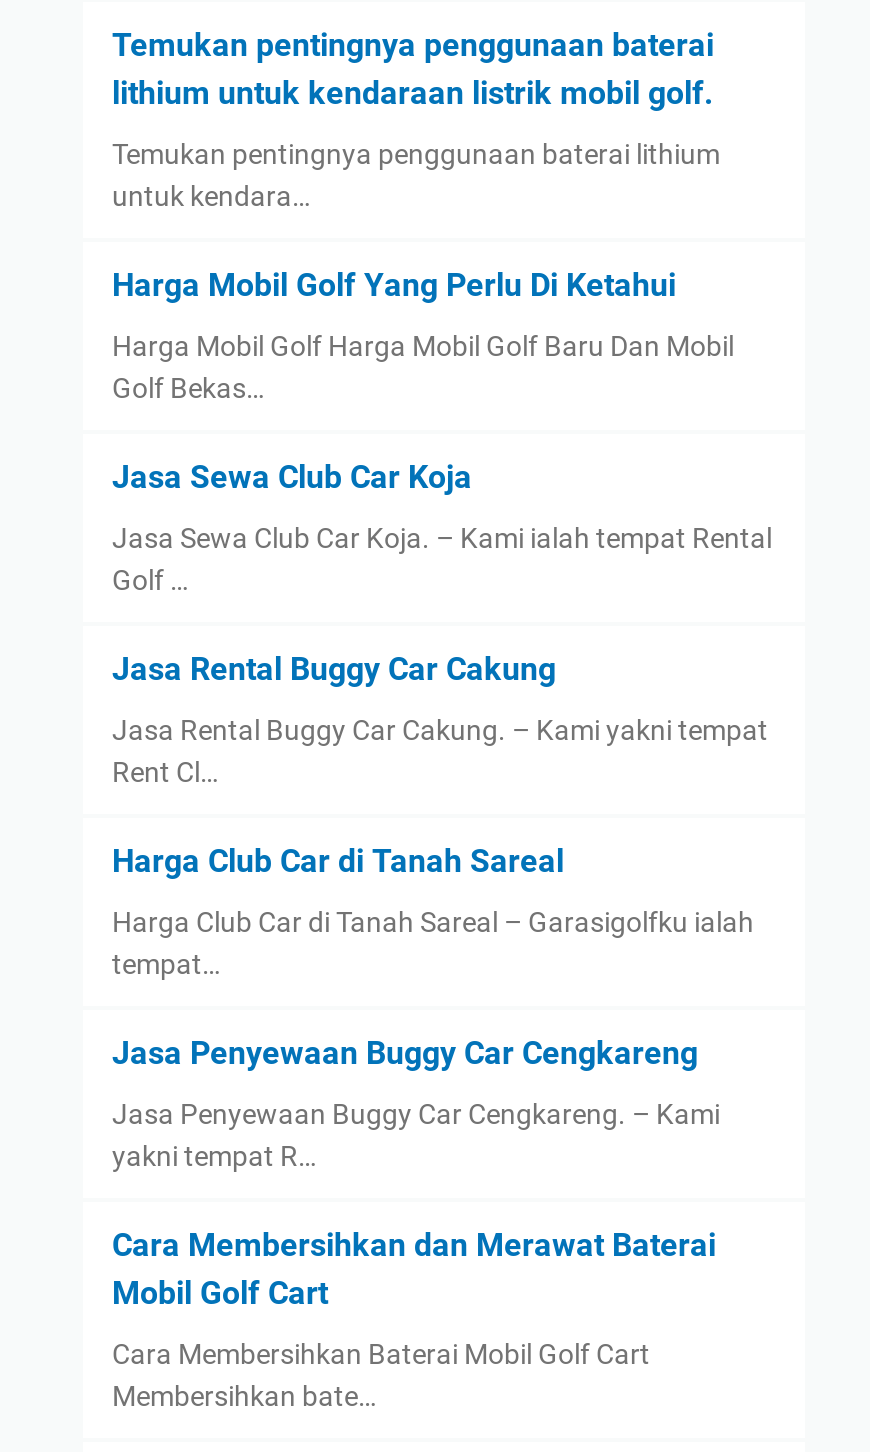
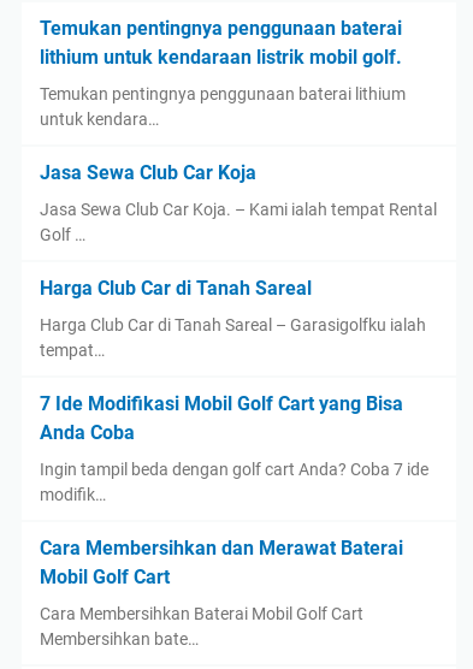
- Harga Mobil Golf Yang Perlu Di Ketahui
- Harga Mobil Golf Harga Mobil Golf Baru Dan Mobil
- Golf Bekas…

- Jasa Rental Buggy Car Cakung
- Jasa Rental Buggy Car Cakung. – Kami yakni tempat
- Rent Cl…

moved up: Harga Club Car di Tanah Sareal | Harga Club Car di Tanah Sareal – Garasigolfku ialah | tempat…

- Jasa Penyewaan Buggy Car Cengkareng
+ 7 Ide Modifikasi Mobil Golf Cart yang Bisa
+ Anda Coba

- Jasa Penyewaan Buggy Car Cengkareng. – Kami
- yakni tempat R…
+ Ingin tampil beda dengan golf cart Anda? Coba 7 ide
+ modifik…
